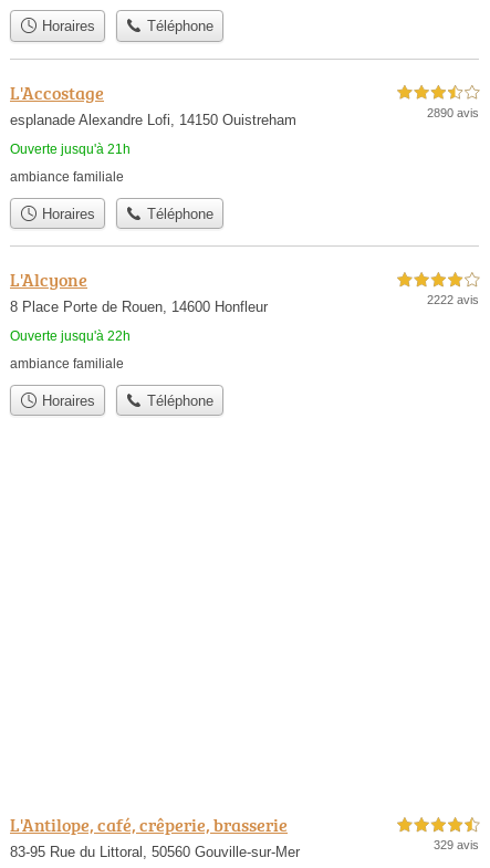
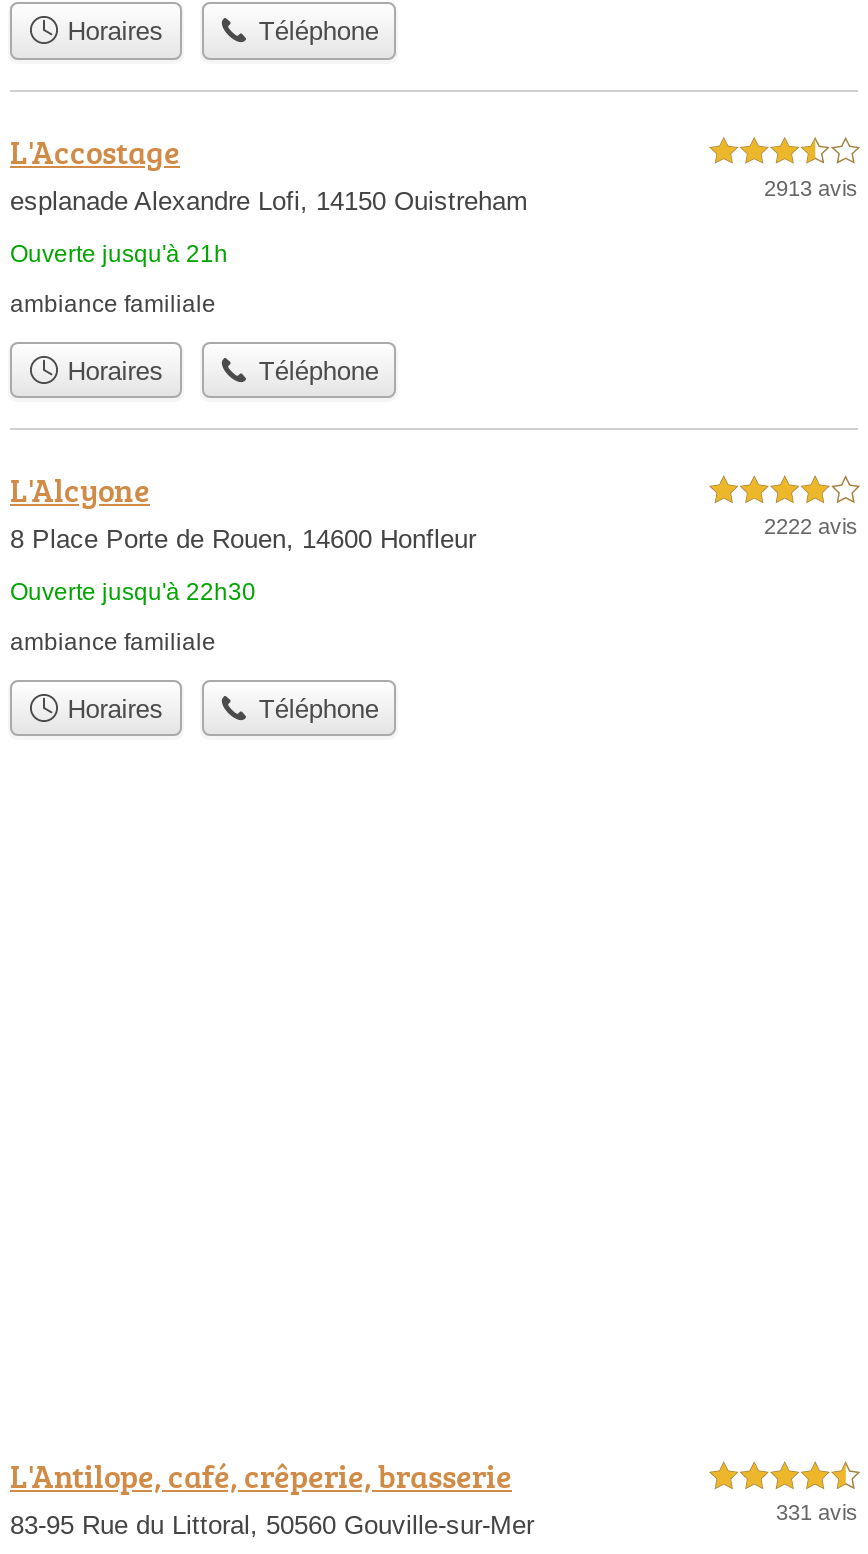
- 2890 avis
+ 2913 avis

- Ouverte jusqu'à 22h
+ Ouverte jusqu'à 22h30

- 329 avis
+ 331 avis
